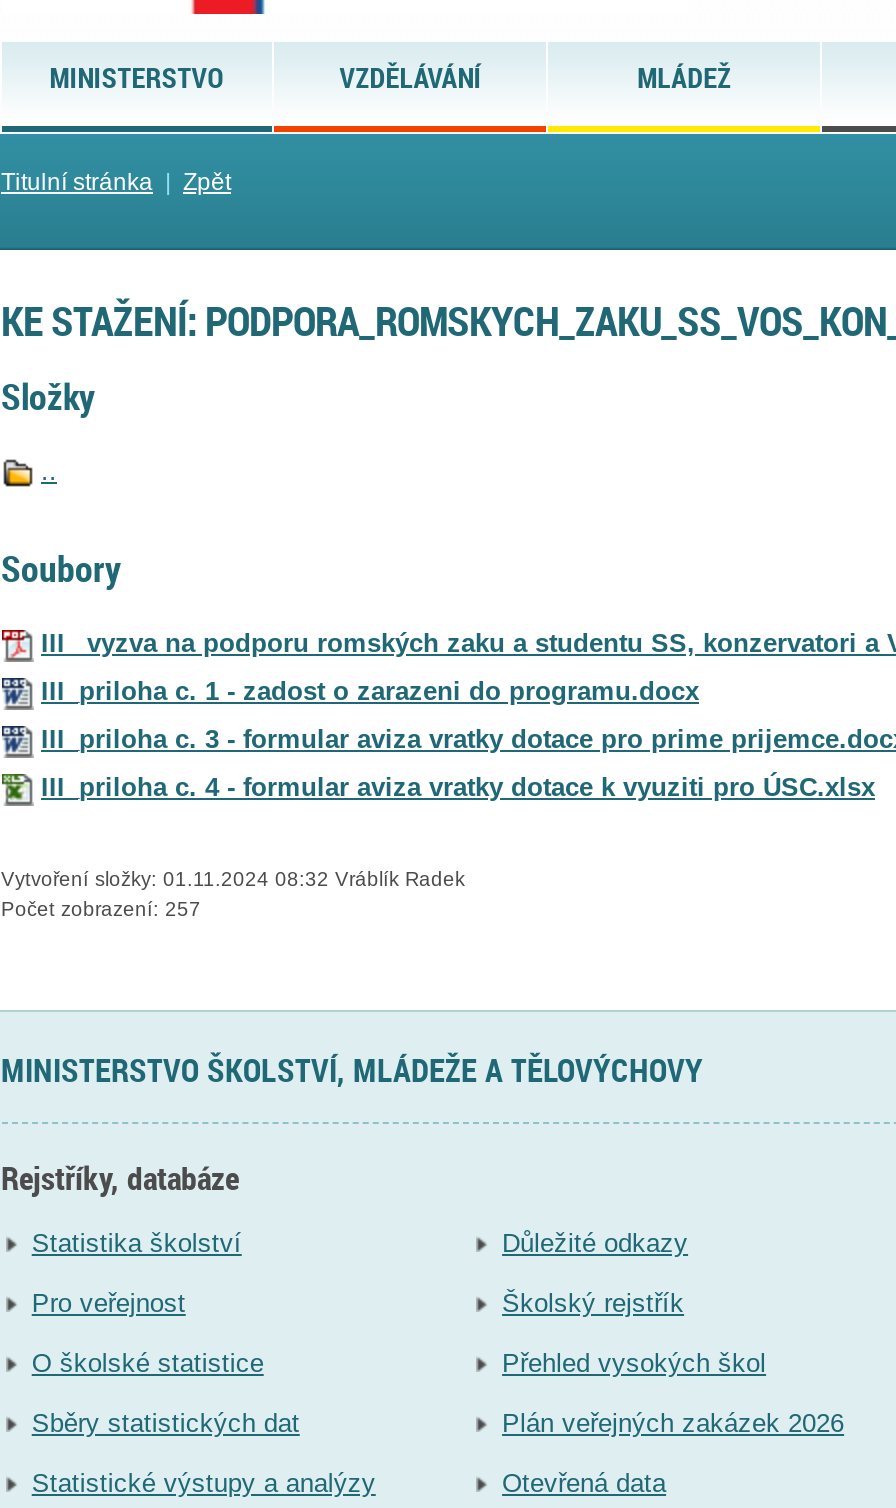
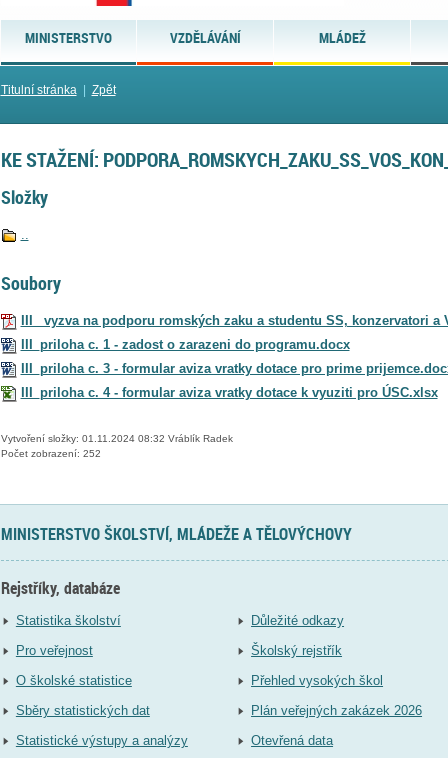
- Počet zobrazení: 257
+ Počet zobrazení: 252
